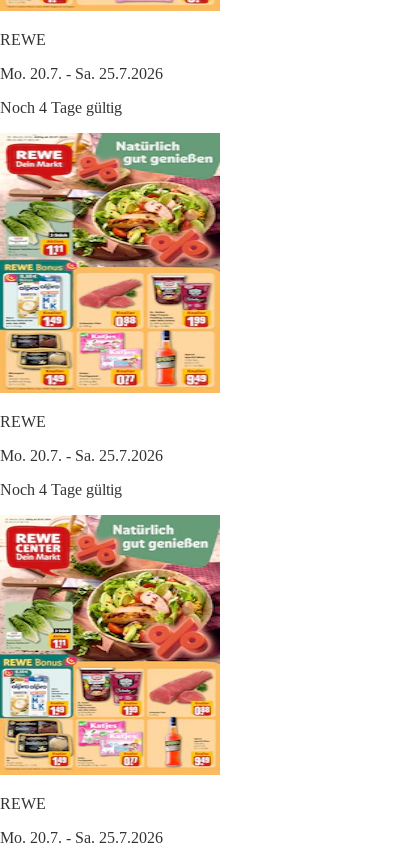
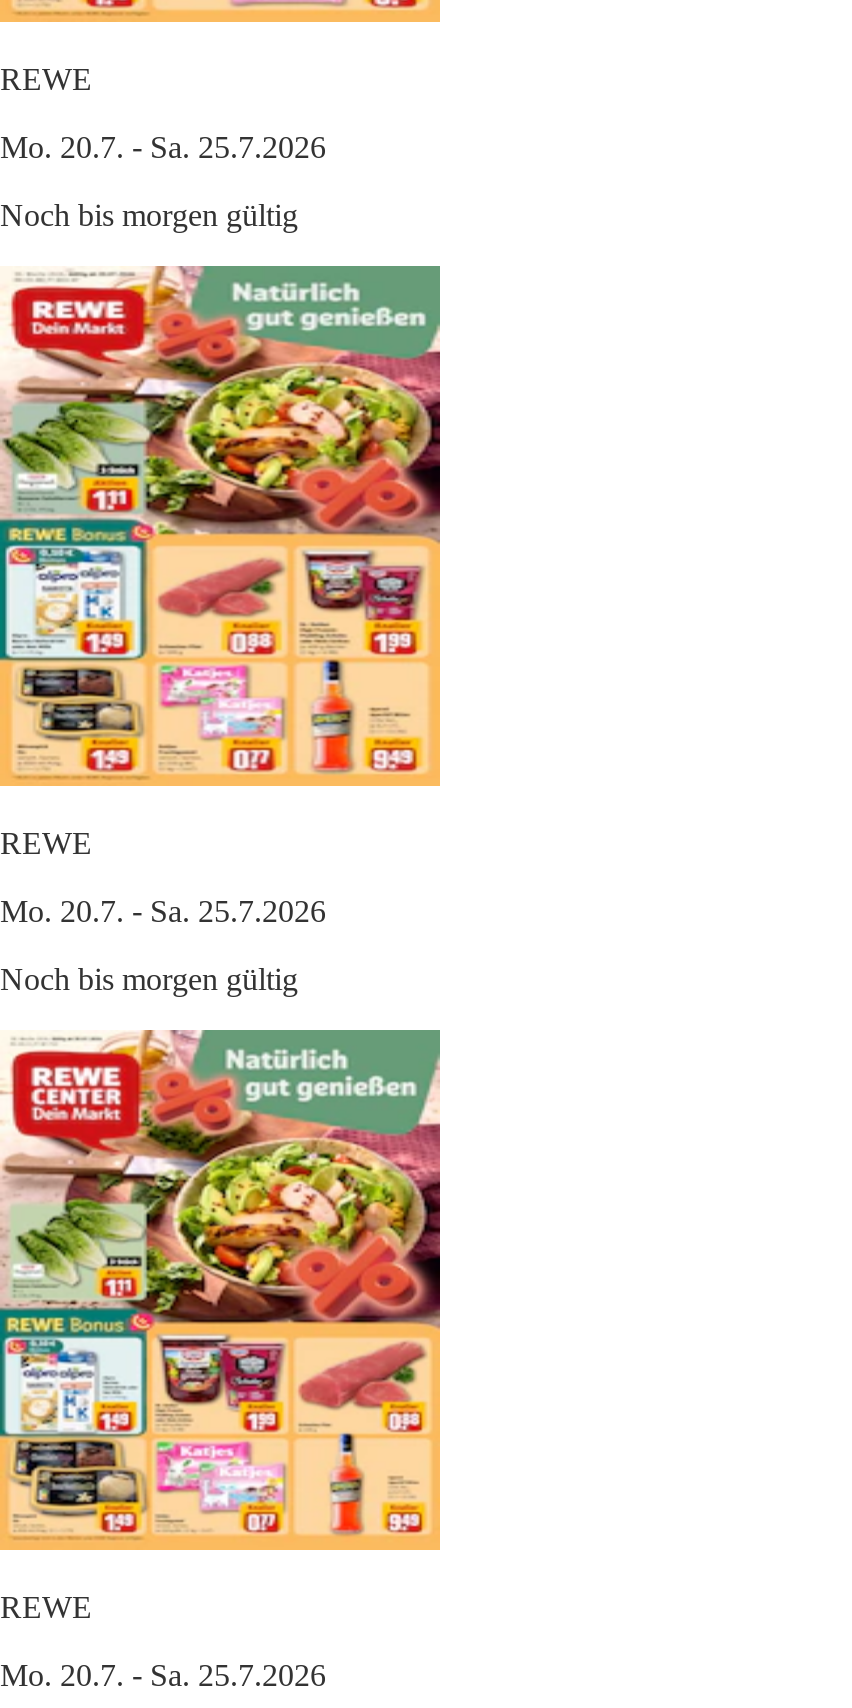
- Noch 4 Tage gültig
+ Noch bis morgen gültig

- Noch 4 Tage gültig
+ Noch bis morgen gültig
